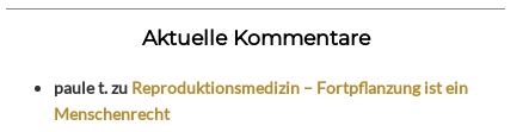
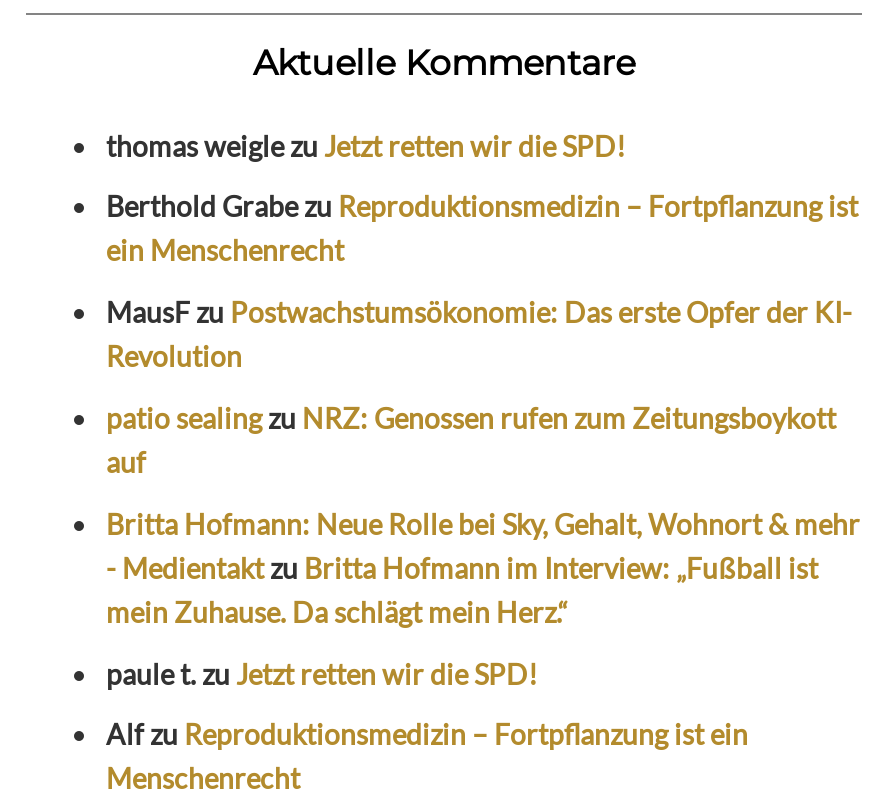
- paule t. zu Reproduktionsmedizin – Fortpflanzung ist ein
+ thomas weigle zu Jetzt retten wir die SPD!
+ Berthold Grabe zu Reproduktionsmedizin – Fortpflanzung ist
+ ein Menschenrecht
+ MausF zu Postwachstumsökonomie: Das erste Opfer der KI-
+ Revolution
+ patio sealing zu NRZ: Genossen rufen zum Zeitungsboykott
+ auf
+ Britta Hofmann: Neue Rolle bei Sky, Gehalt, Wohnort & mehr
+ - Medientakt zu Britta Hofmann im Interview: „Fußball ist
+ mein Zuhause. Da schlägt mein Herz.“
+ paule t. zu Jetzt retten wir die SPD!
+ Alf zu Reproduktionsmedizin – Fortpflanzung ist ein
